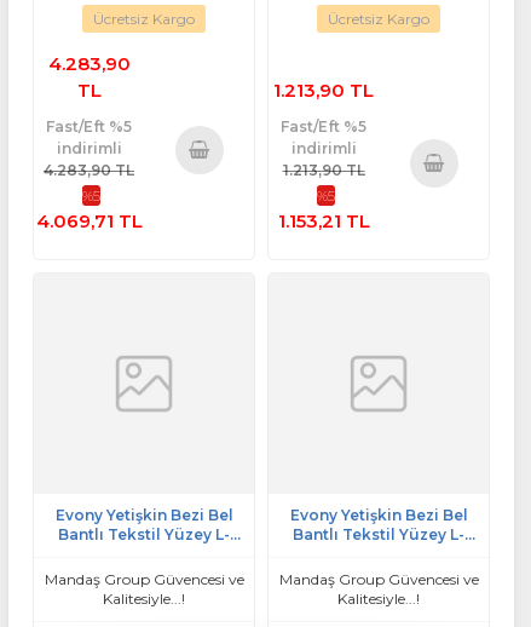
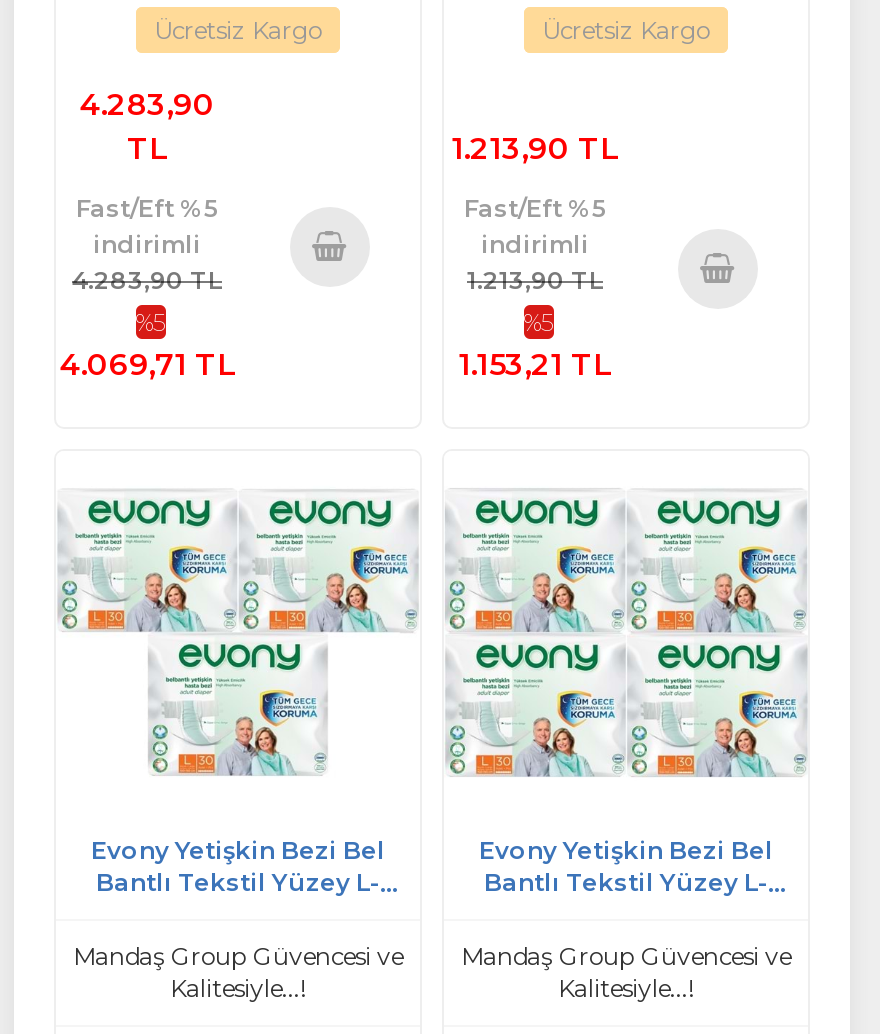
+ [image]

+ [image]
